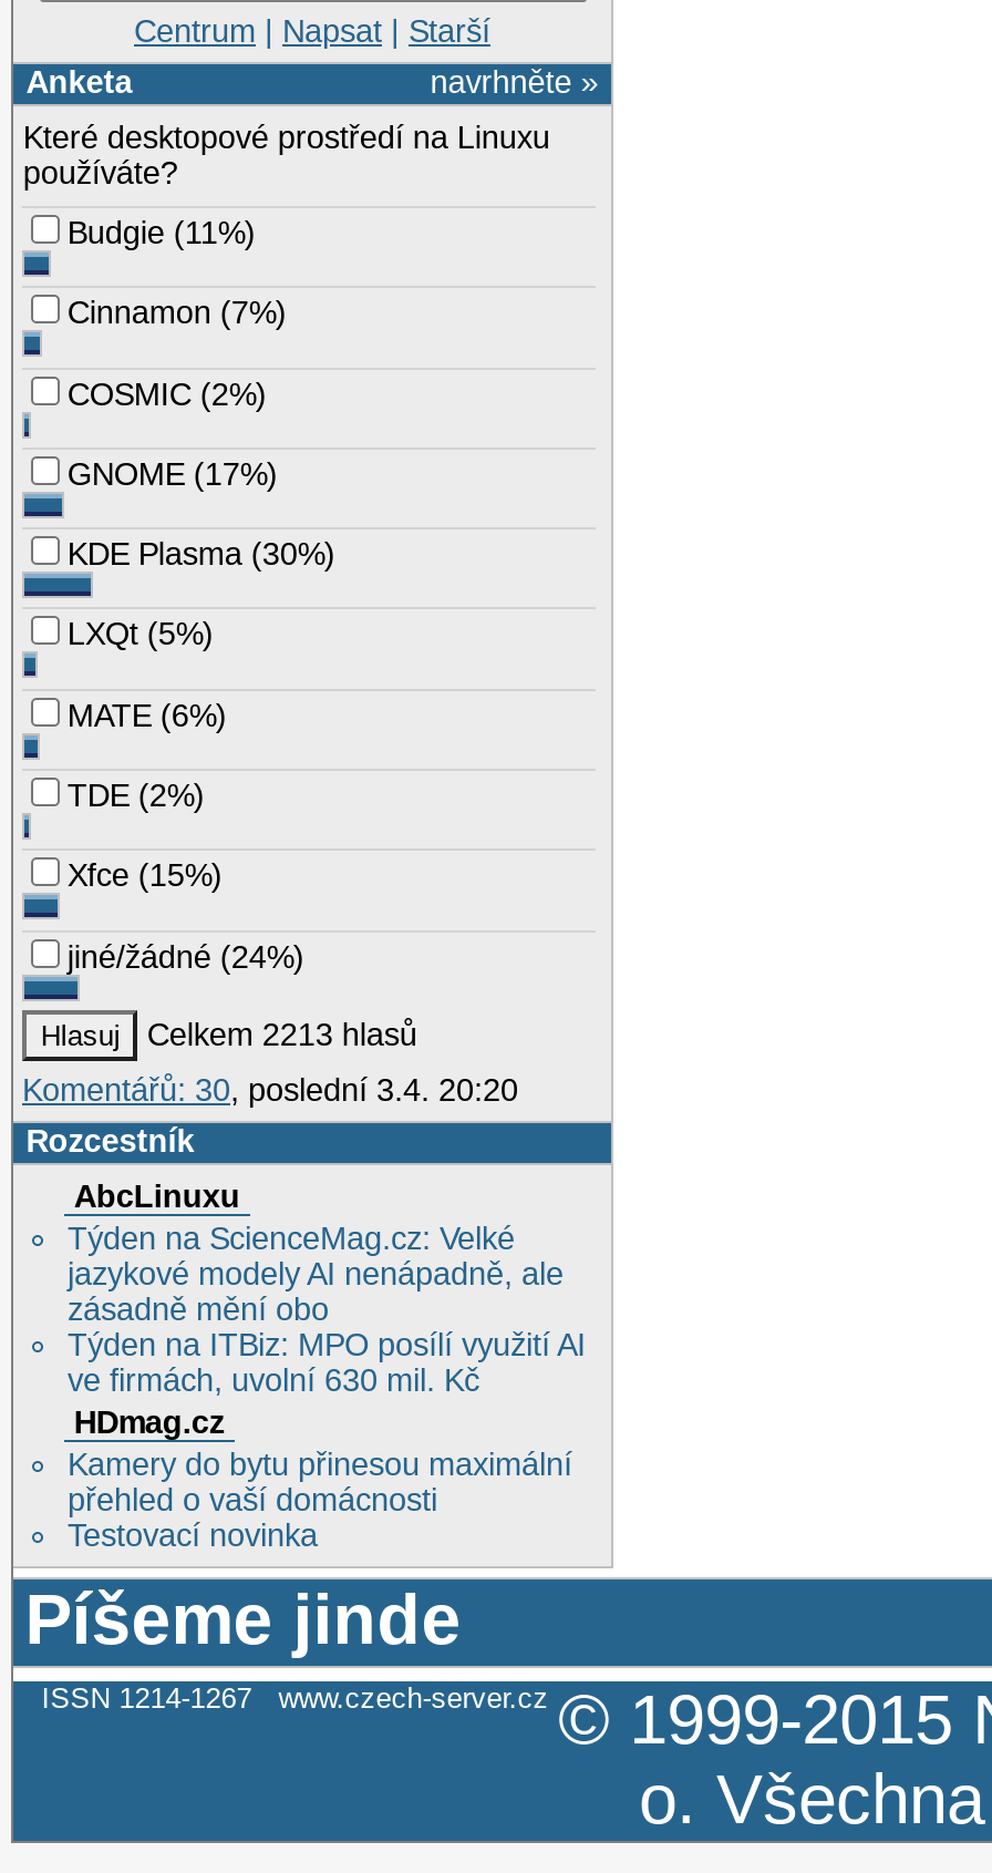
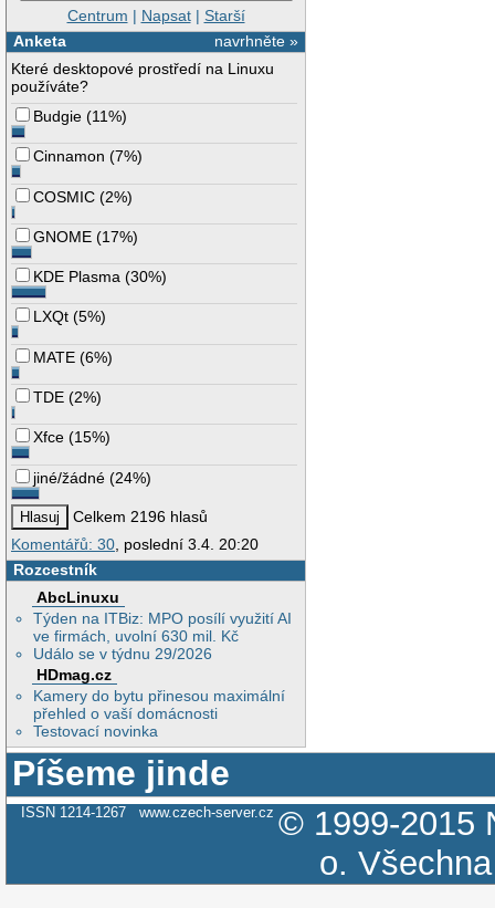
- Celkem 2213 hlasů
+ Celkem 2196 hlasů

- Týden na ScienceMag.cz: Velké
- jazykové modely AI nenápadně, ale
- zásadně mění obo

moved up: Týden na ITBiz: MPO posílí využití AI | ve firmách, uvolní 630 mil. Kč

+ Událo se v týdnu 29/2026
